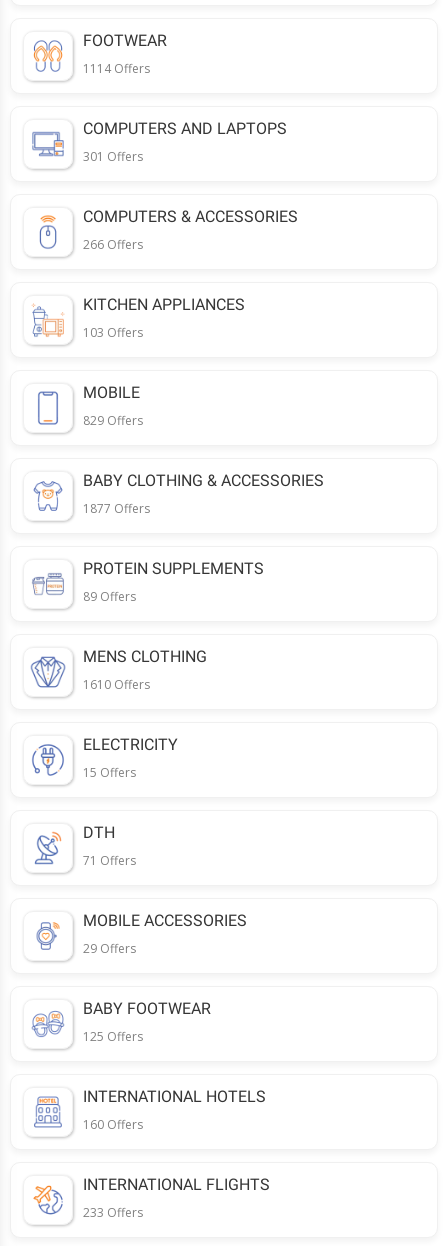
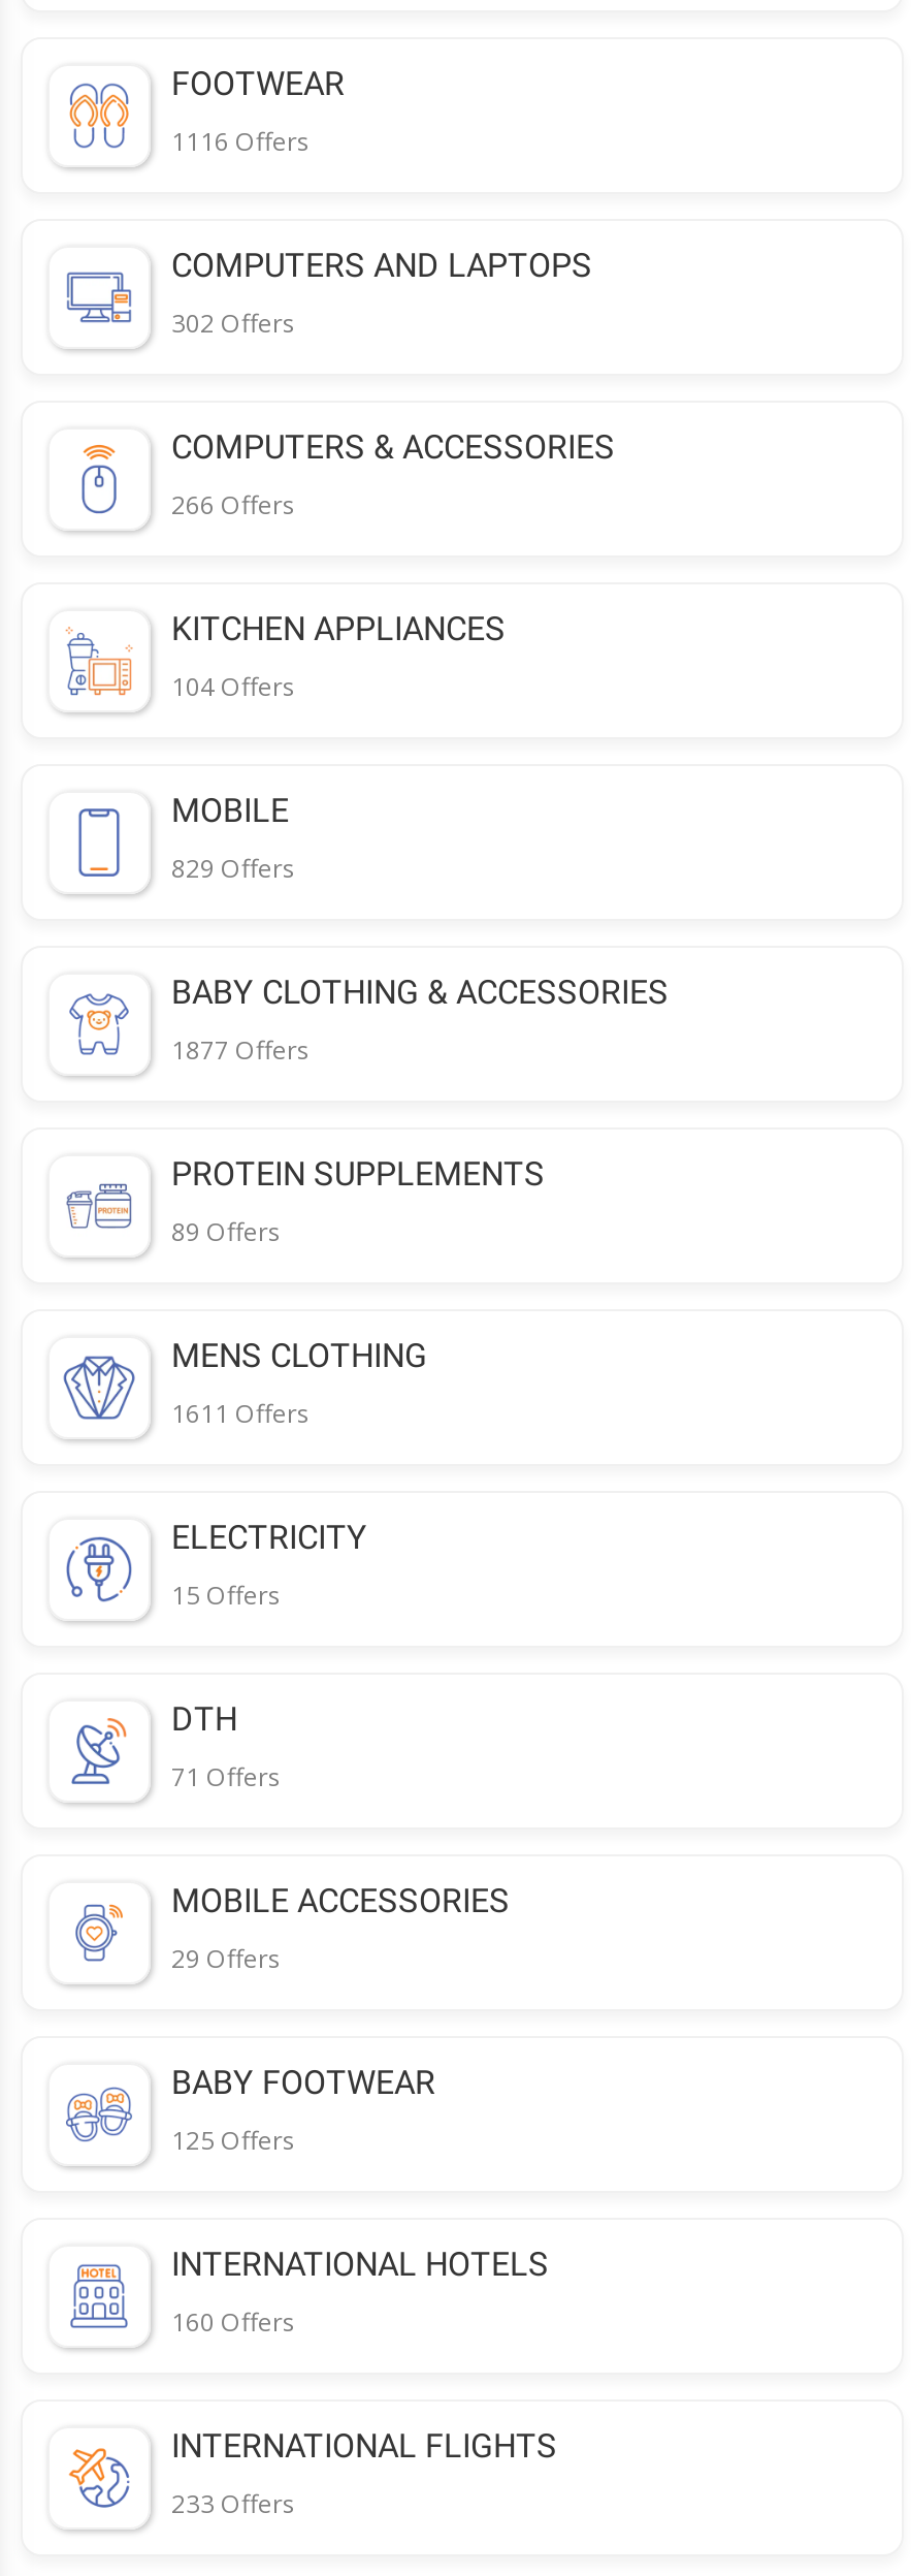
- 1114 Offers
+ 1116 Offers

- 301 Offers
+ 302 Offers

- 103 Offers
+ 104 Offers

- 1610 Offers
+ 1611 Offers
